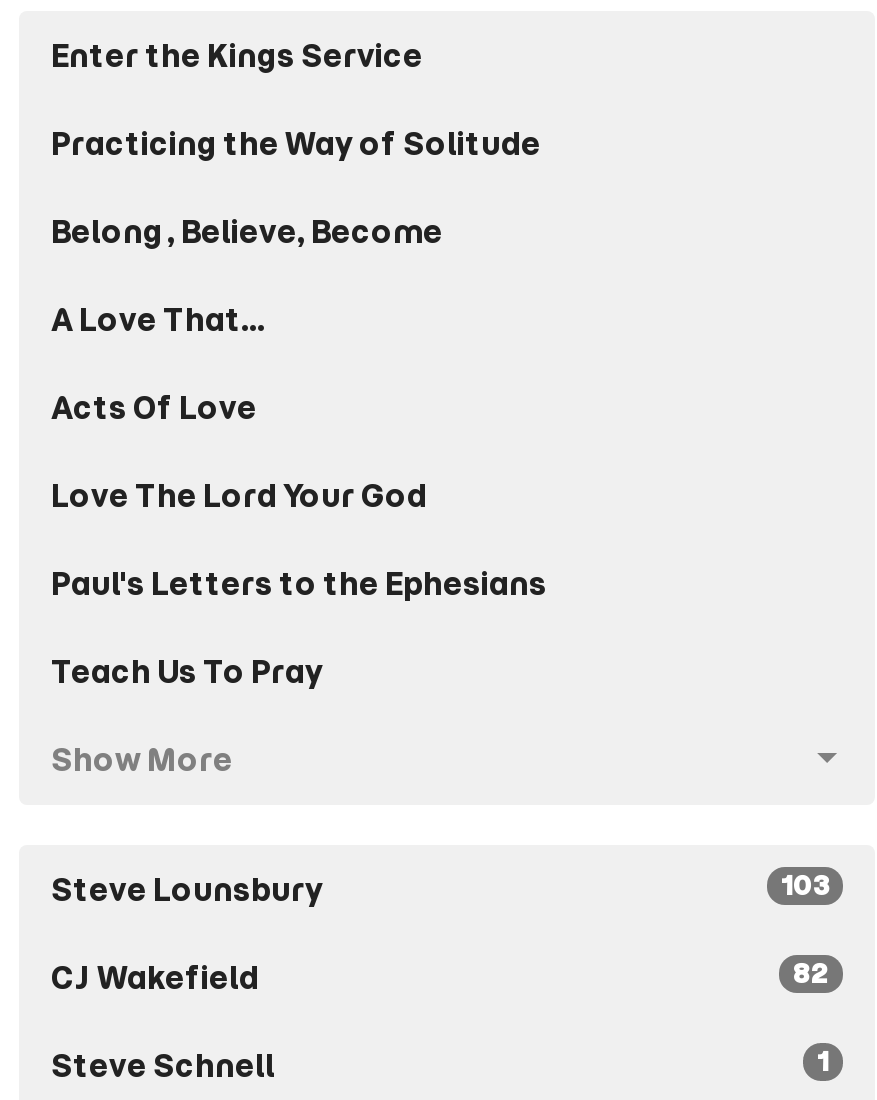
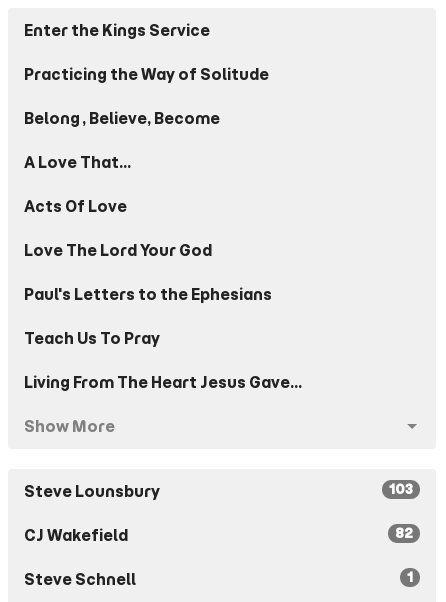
+ Living From The Heart Jesus Gave...
